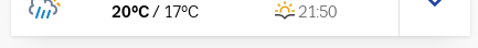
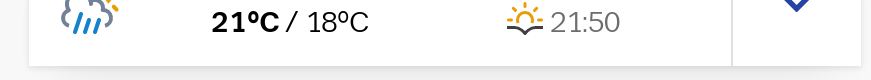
- 20°C / 17°C
+ 21°C / 18°C
